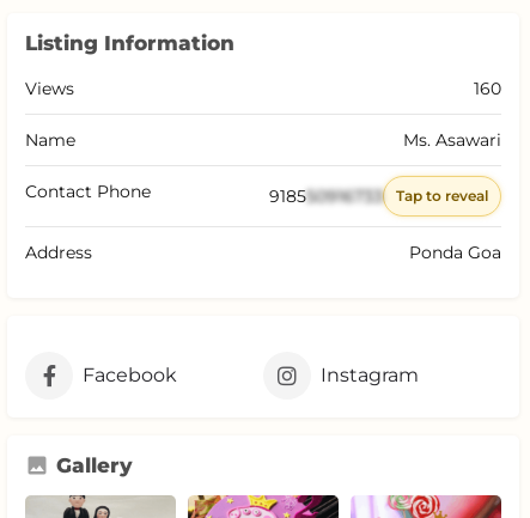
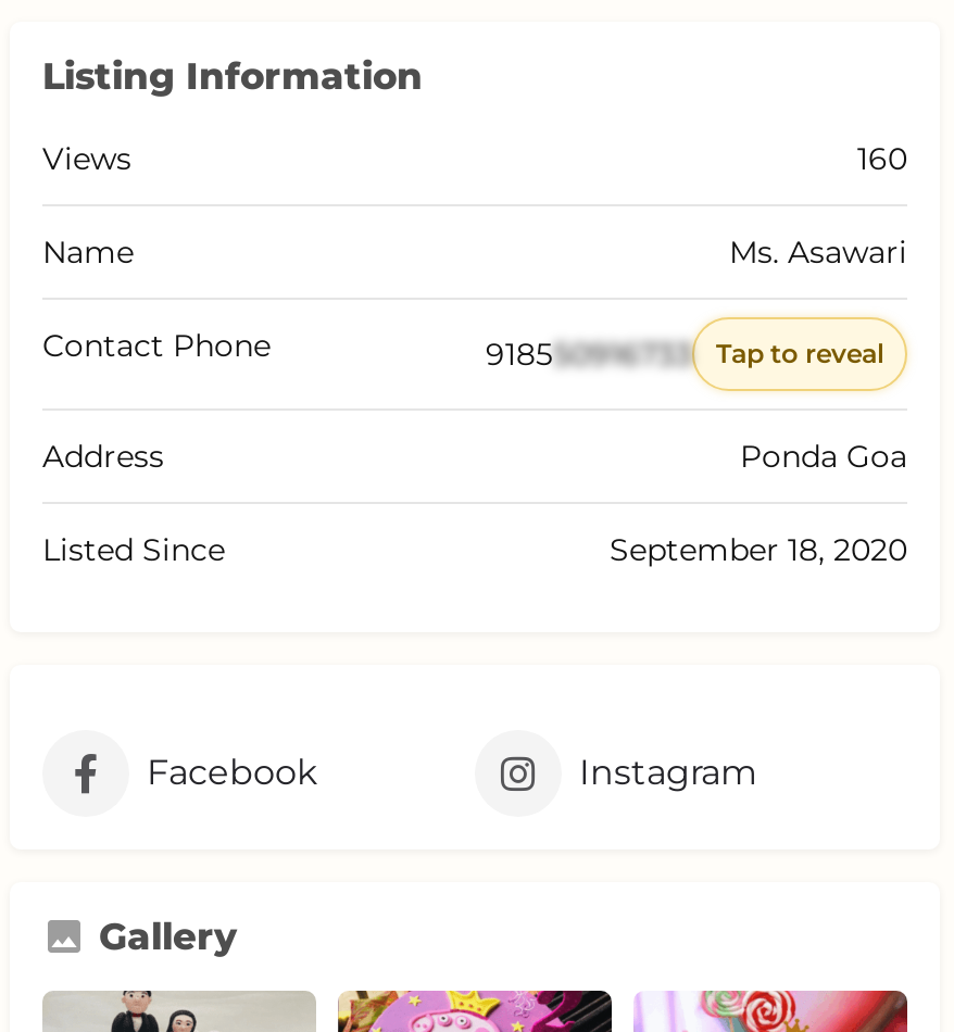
+ Listed Since
+ September 18, 2020
